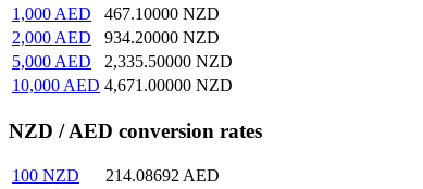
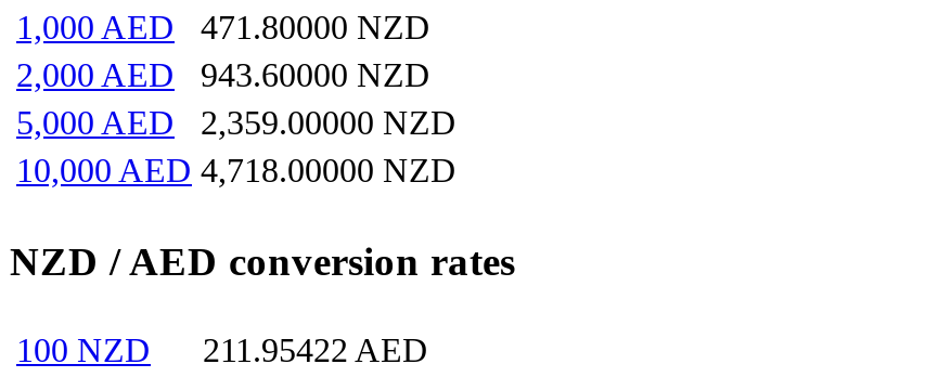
- 1,000 AED 467.10000 NZD
+ 1,000 AED 471.80000 NZD

- 2,000 AED 934.20000 NZD
+ 2,000 AED 943.60000 NZD

- 5,000 AED 2,335.50000 NZD
+ 5,000 AED 2,359.00000 NZD

- 10,000 AED 4,671.00000 NZD
+ 10,000 AED 4,718.00000 NZD

- 100 NZD 214.08692 AED
+ 100 NZD 211.95422 AED
